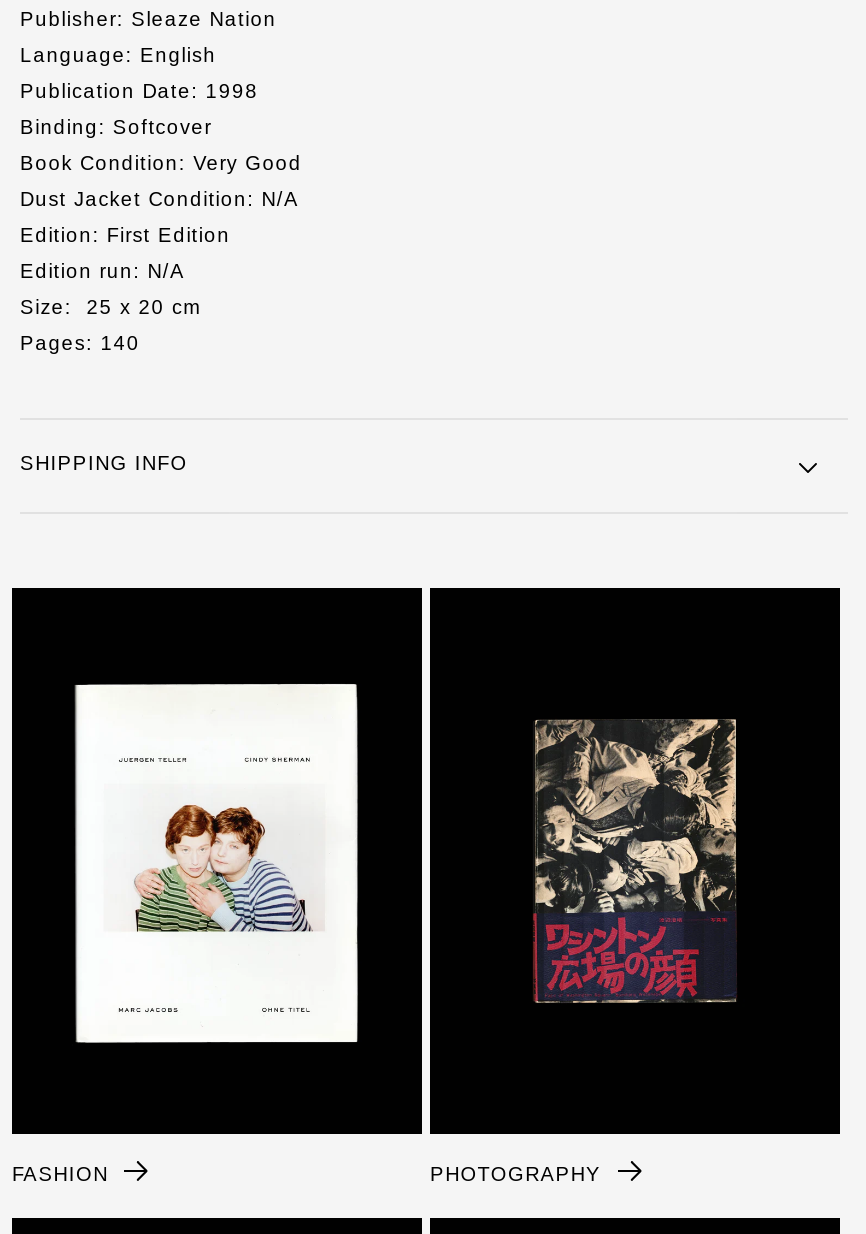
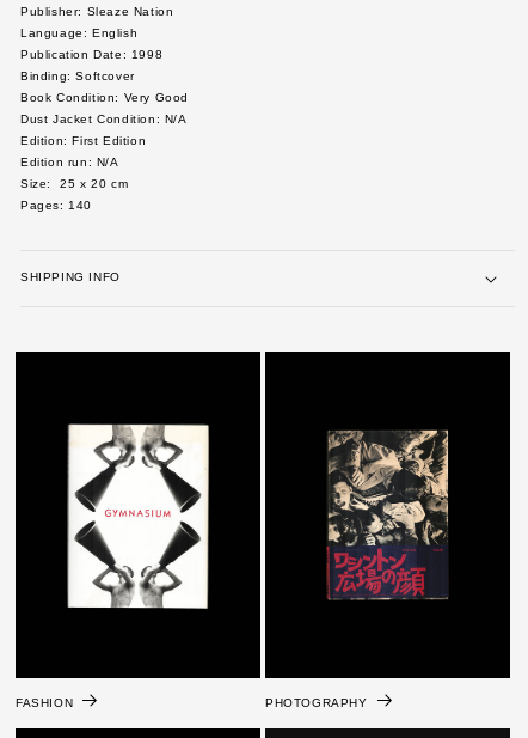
- [image]
+ [image]
